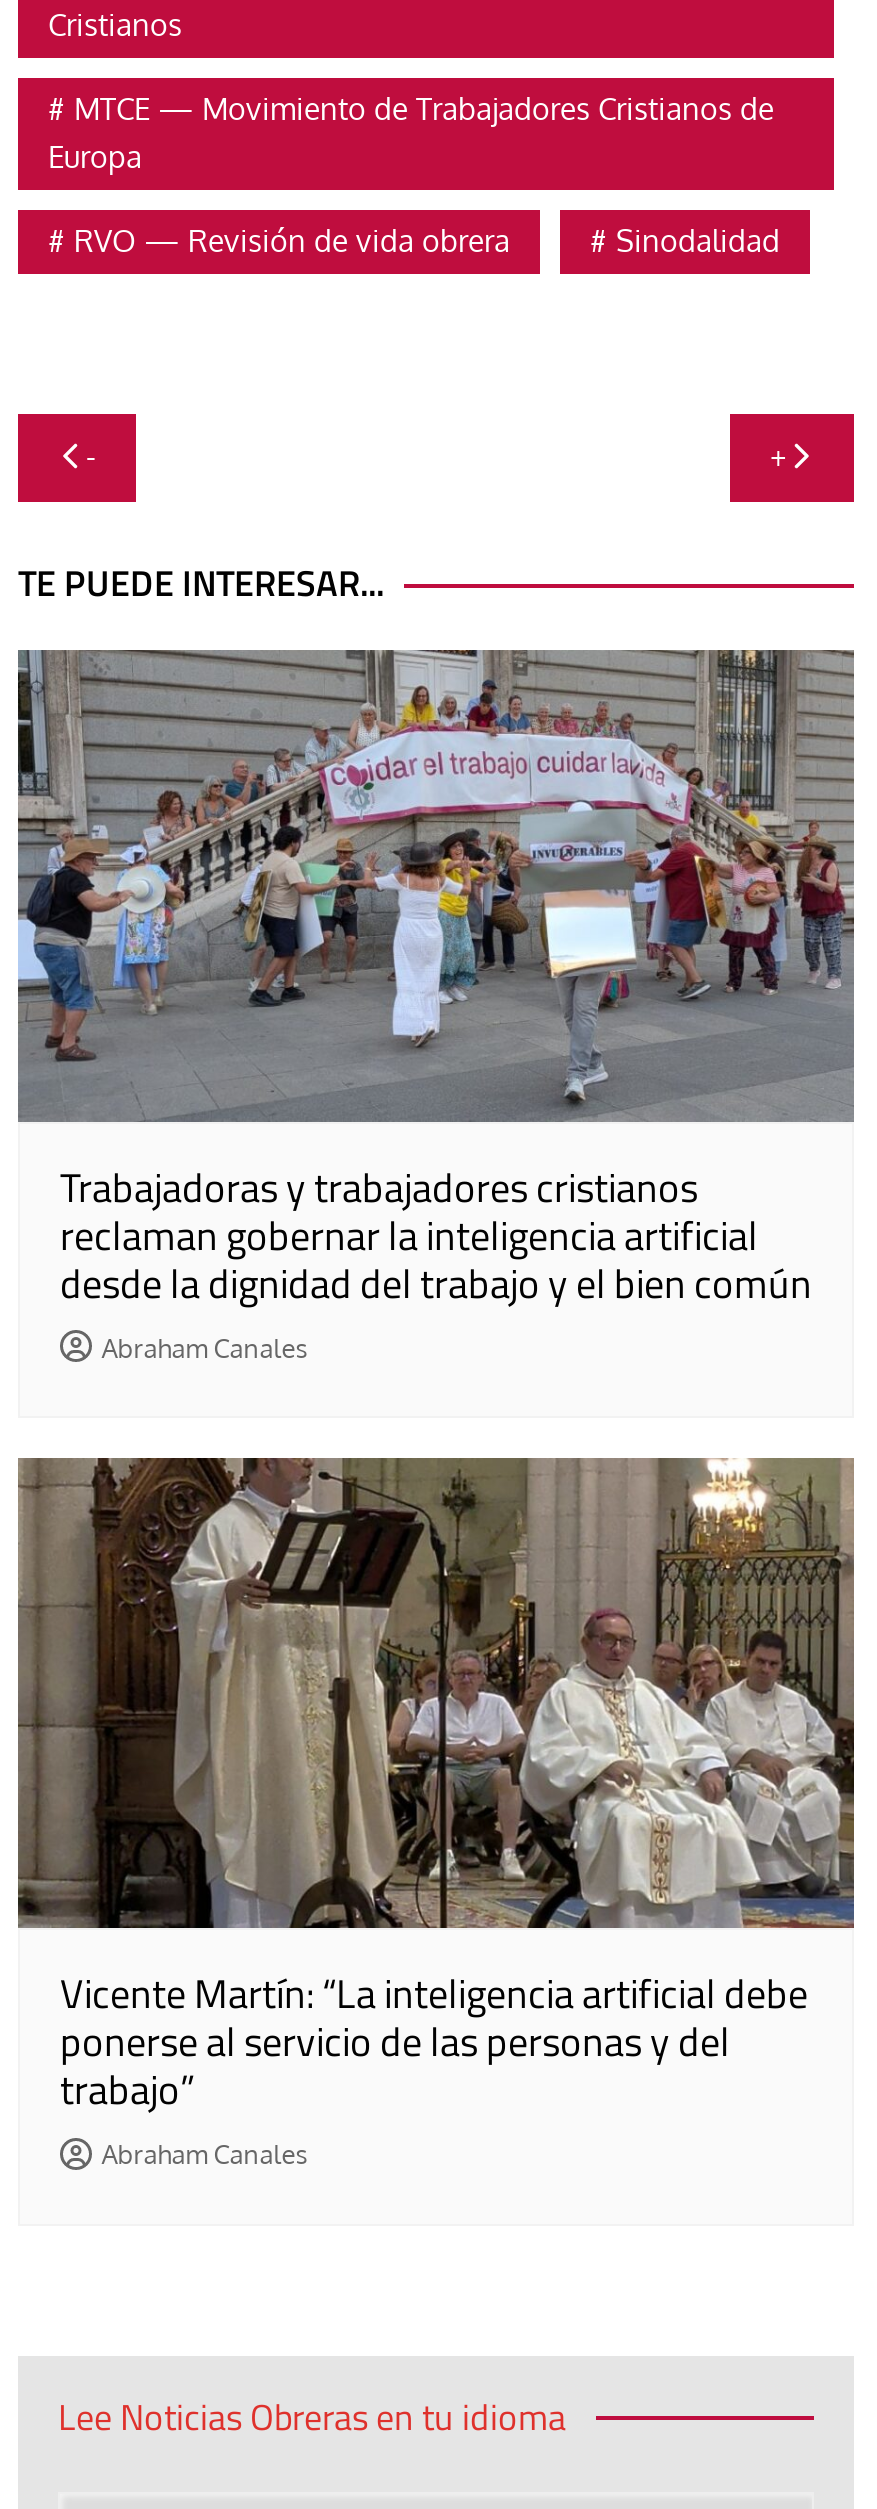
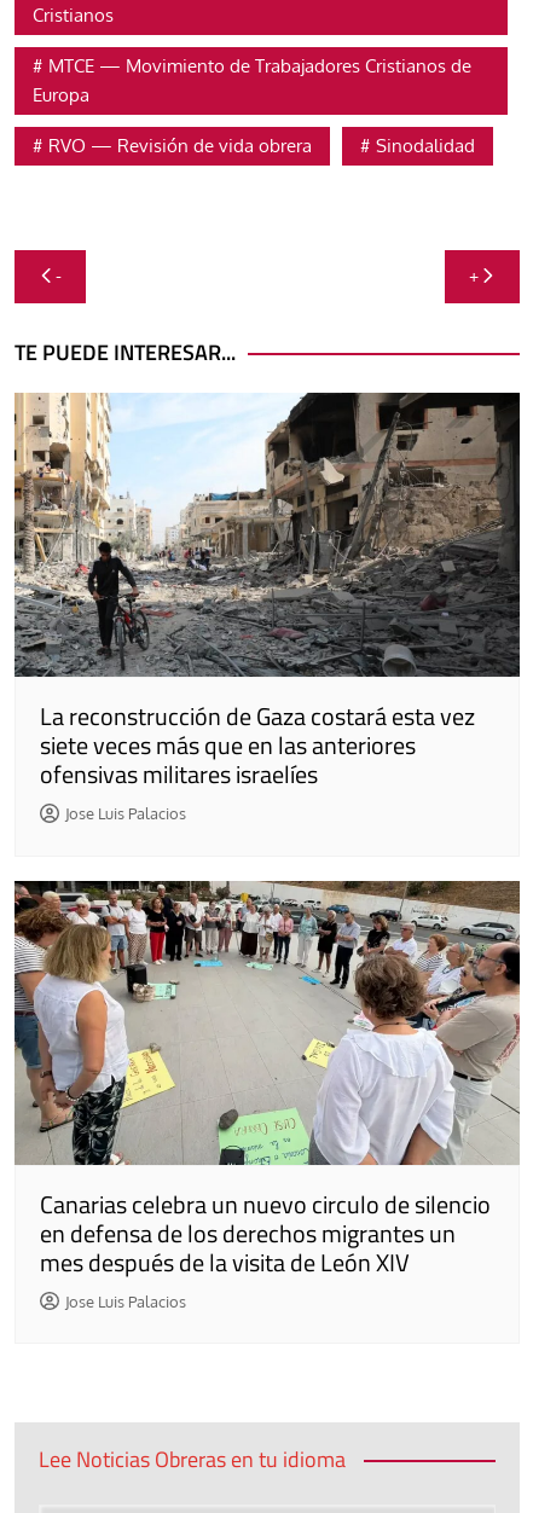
- [image]
- Trabajadoras y trabajadores cristianos
- reclaman gobernar la inteligencia artificial
- desde la dignidad del trabajo y el bien común
- Abraham Canales
+ [image]
+ La reconstrucción de Gaza costará esta vez
+ siete veces más que en las anteriores
+ ofensivas militares israelíes
+ Jose Luis Palacios

- [image]
- Vicente Martín: “La inteligencia artificial debe
- ponerse al servicio de las personas y del
- trabajo”
- Abraham Canales
+ [image]
+ Canarias celebra un nuevo circulo de silencio
+ en defensa de los derechos migrantes un
+ mes después de la visita de León XIV
+ Jose Luis Palacios
